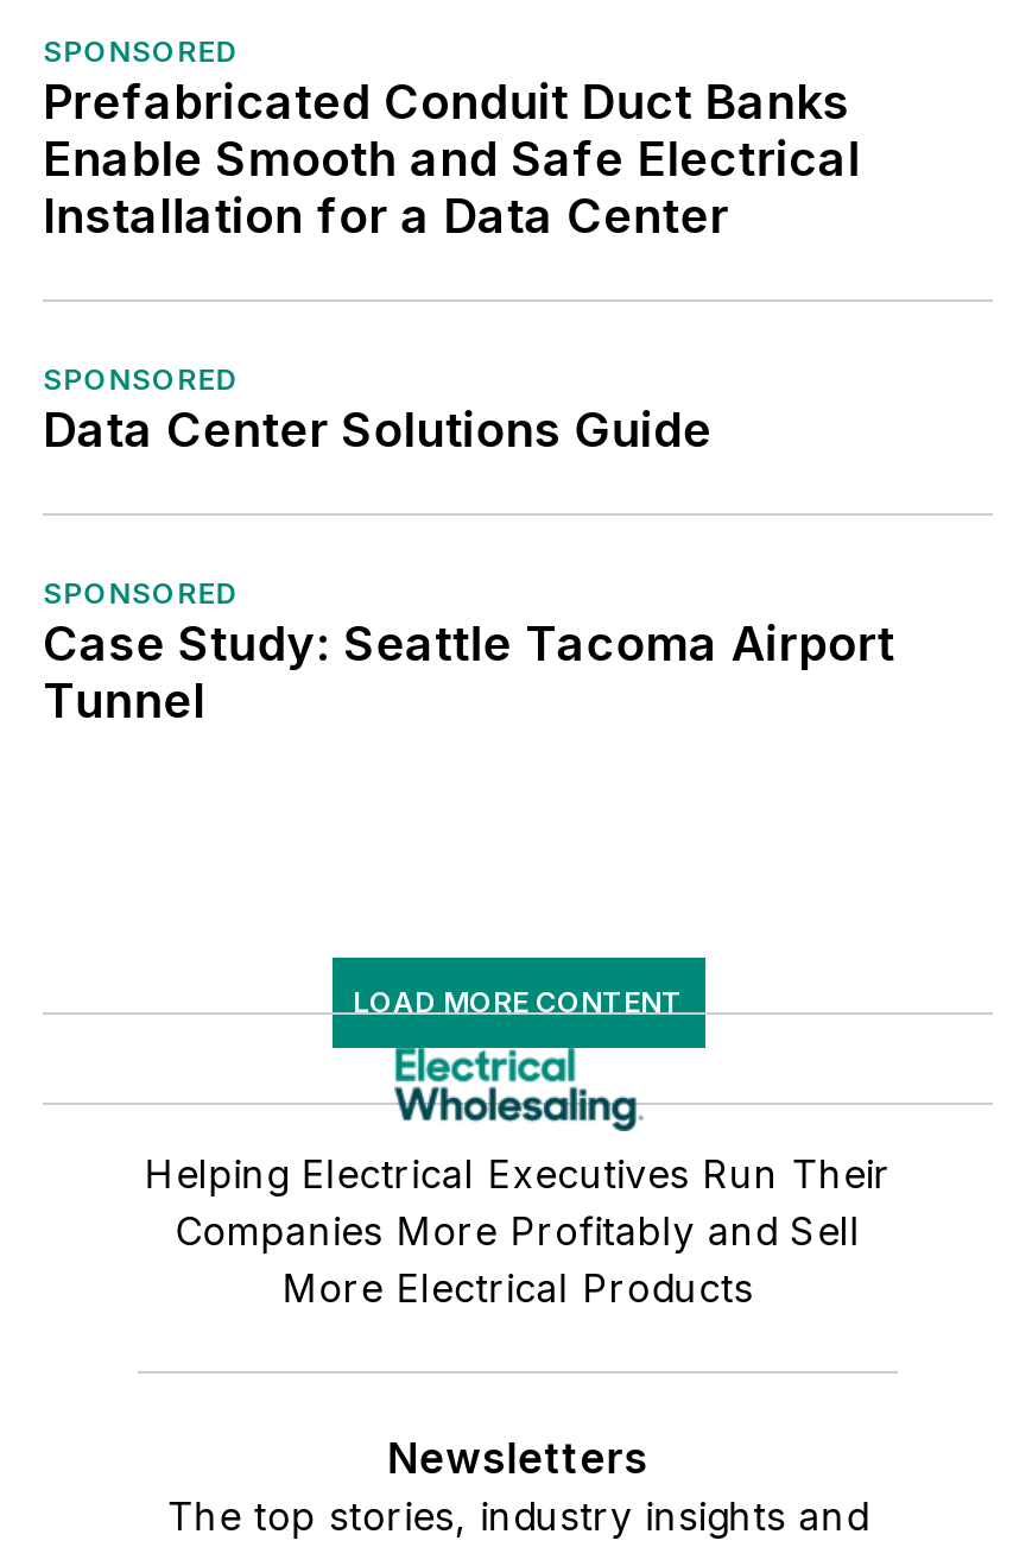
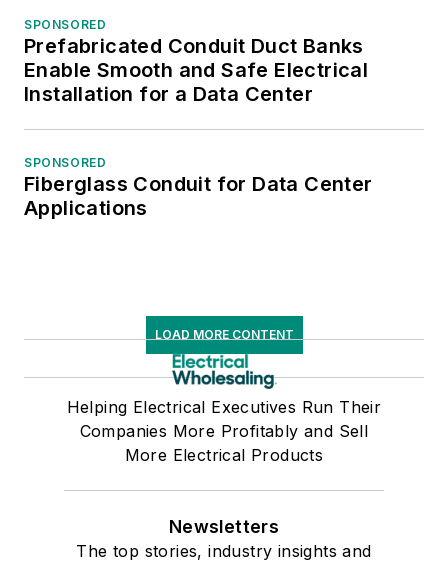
- Data Center Solutions Guide
- SPONSORED
- Case Study: Seattle Tacoma Airport
- Tunnel
+ Fiberglass Conduit for Data Center
+ Applications
